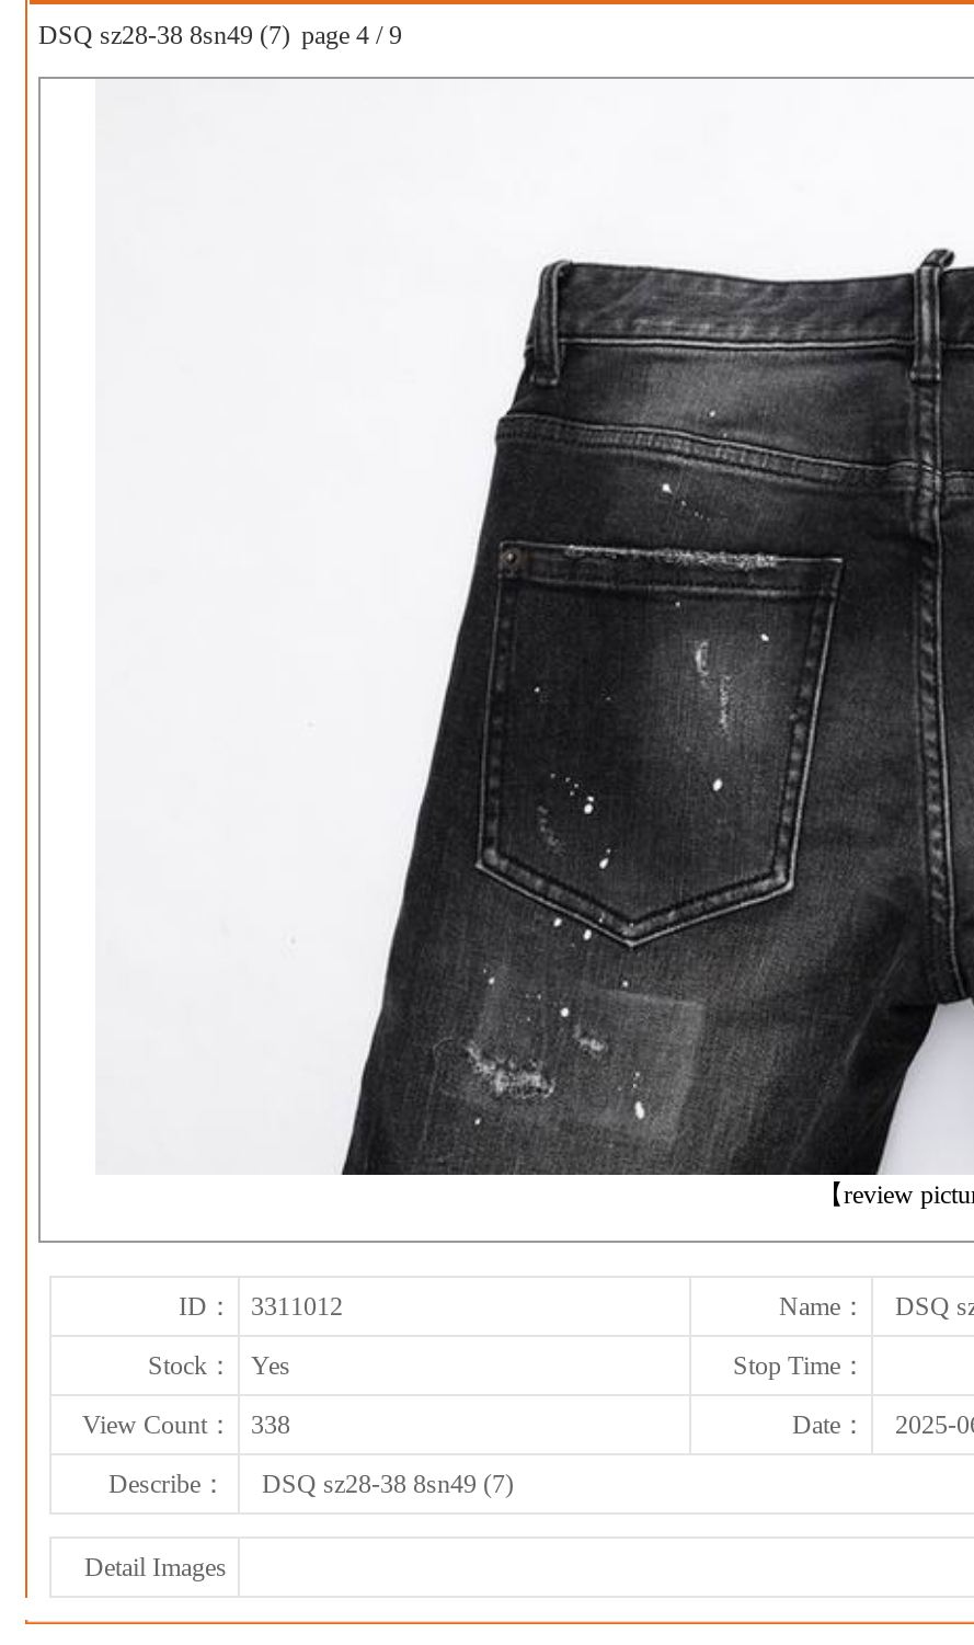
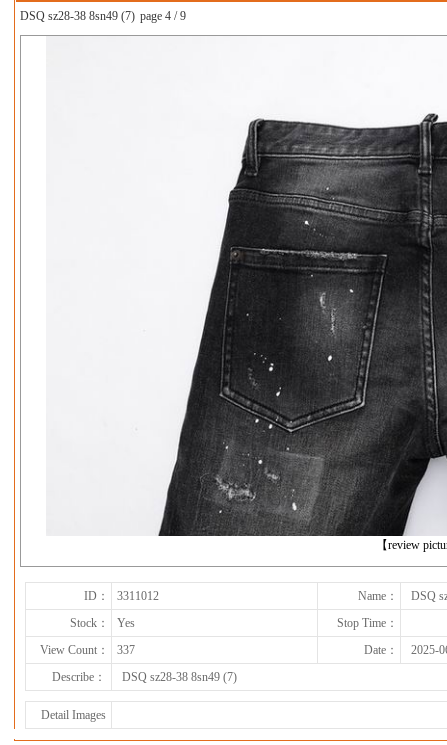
- View Count： 338
+ View Count： 337
